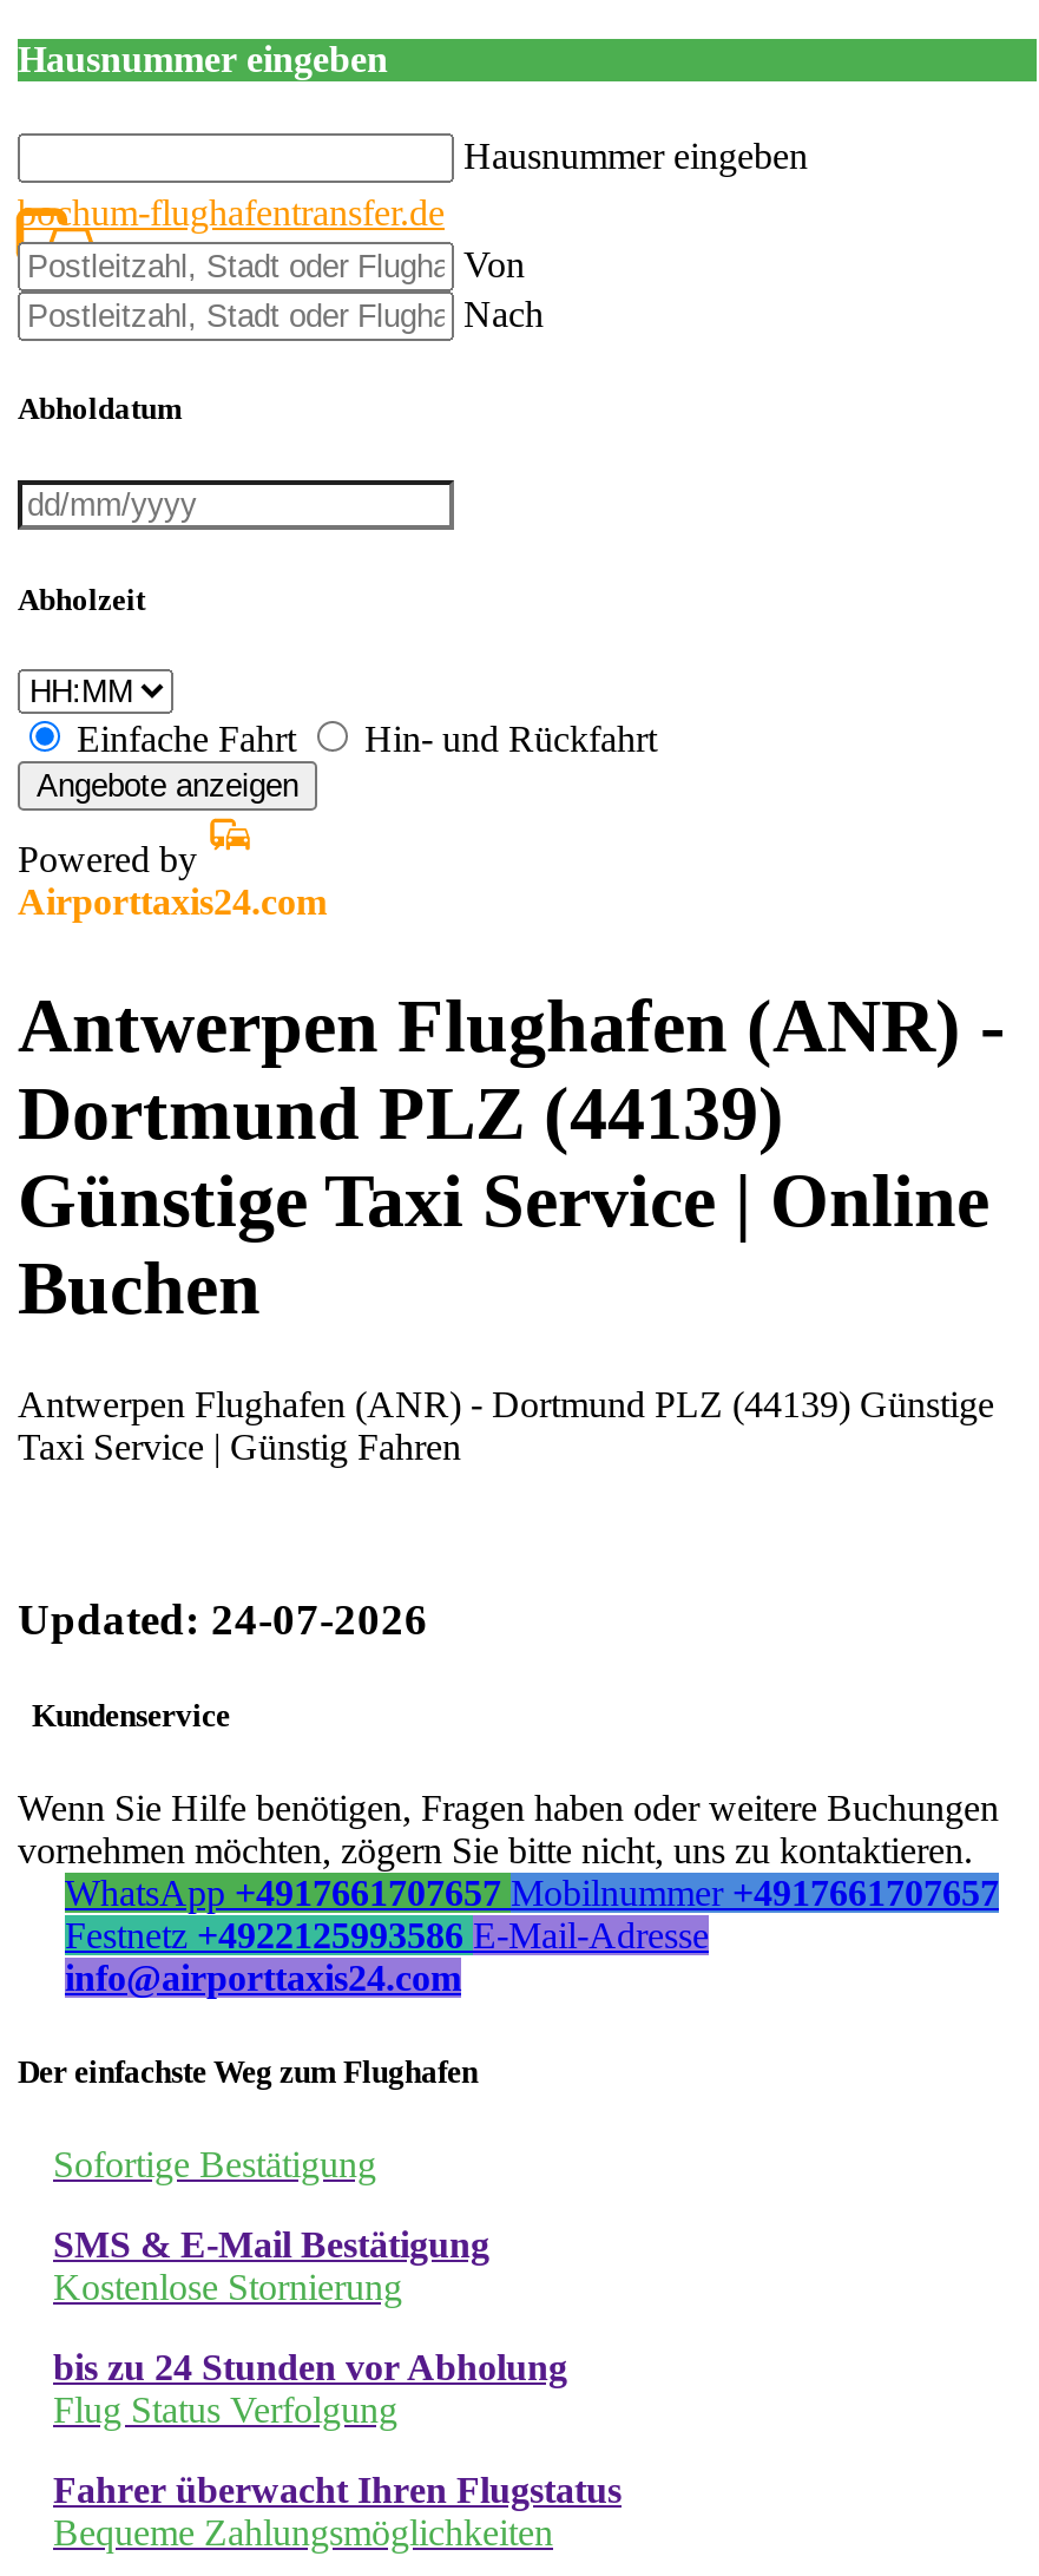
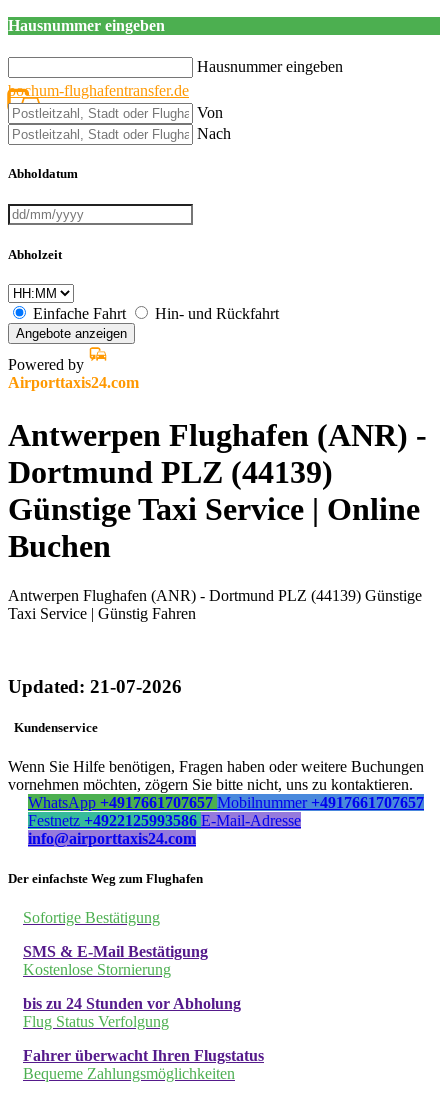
- Updated: 24-07-2026
+ Updated: 21-07-2026
